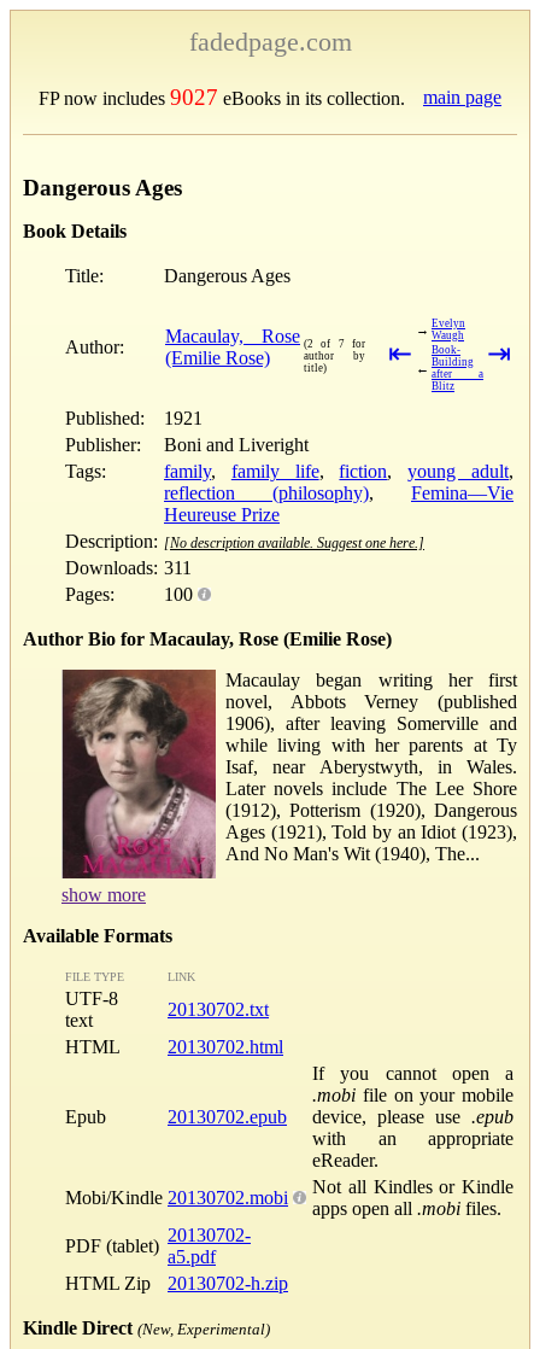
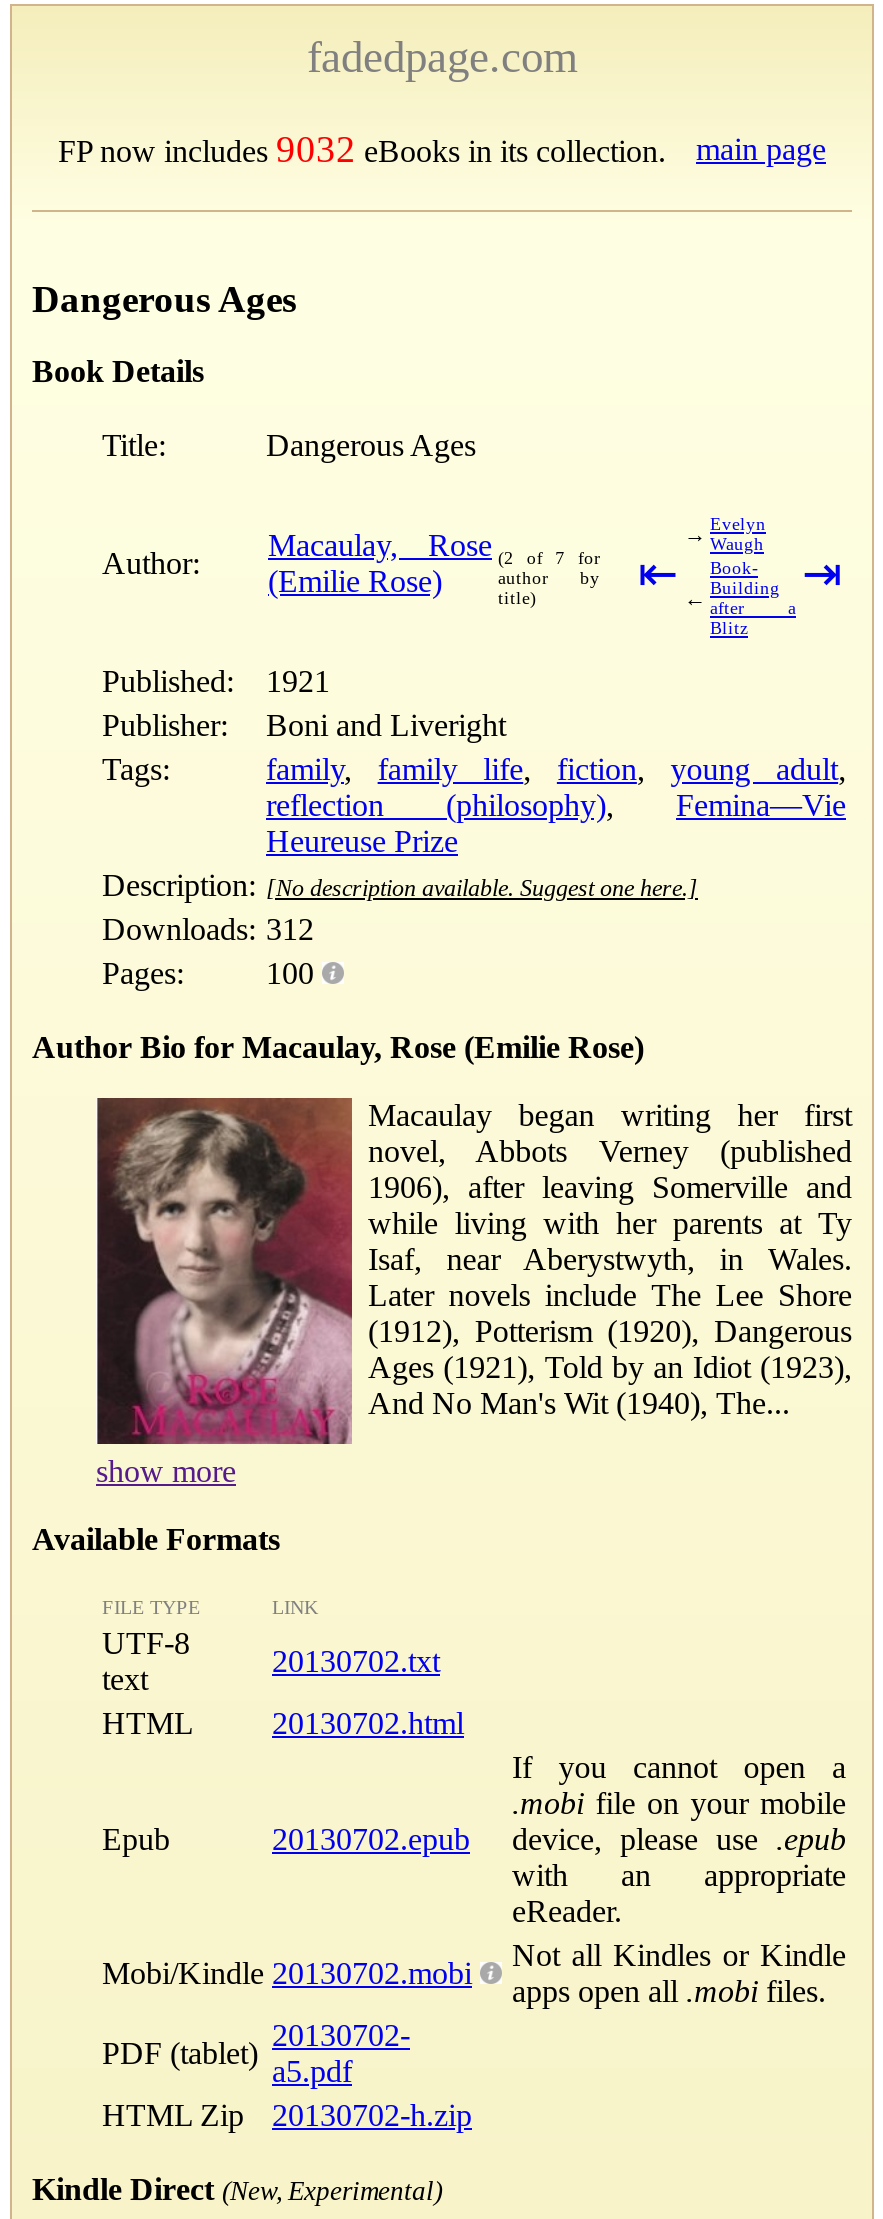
- FP now includes 9027 eBooks in its collection.
+ FP now includes 9032 eBooks in its collection.

- Downloads: 311
+ Downloads: 312
